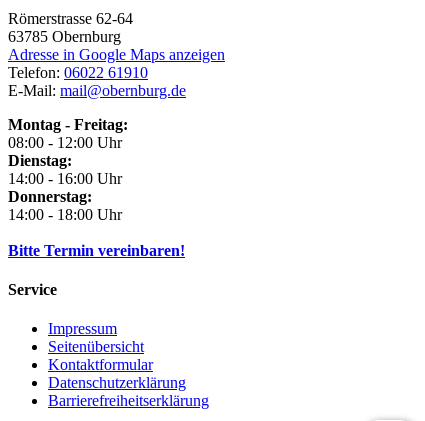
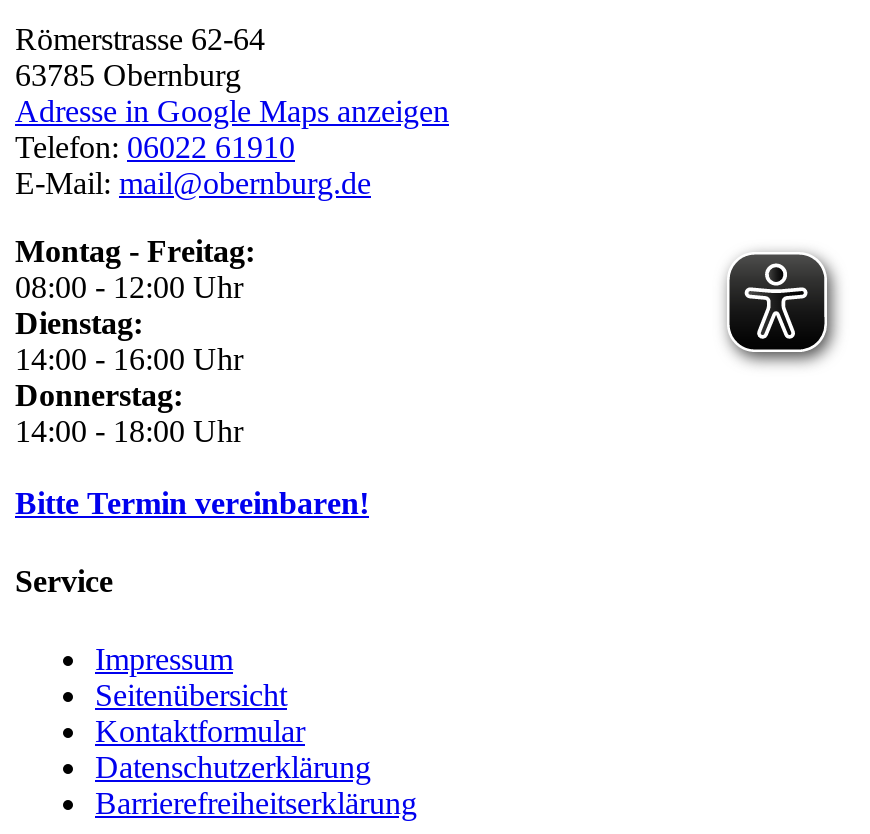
+ [image]
